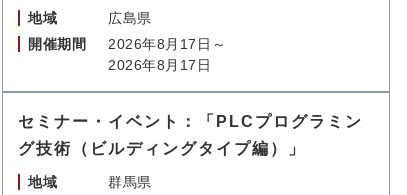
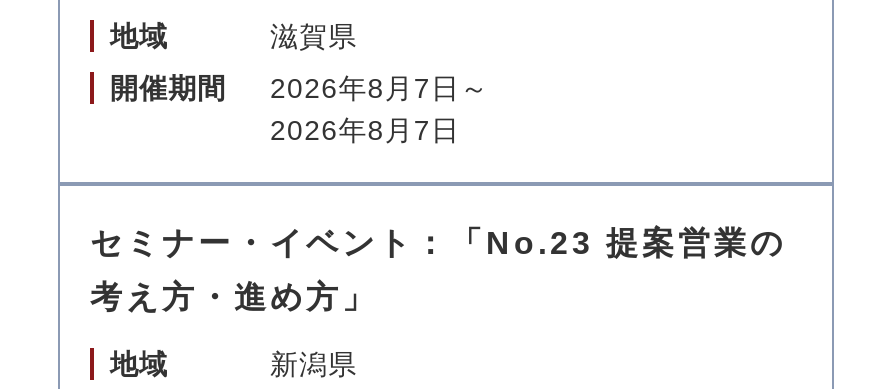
- 広島県
+ 滋賀県

- 2026年8月17日～
- 2026年8月17日
+ 2026年8月7日～
+ 2026年8月7日

- セミナー・イベント：「PLCプログラミン
+ セミナー・イベント：「No.23 提案営業の

- グ技術（ビルディングタイプ編）」
+ 考え方・進め方」

- 群馬県
+ 新潟県
